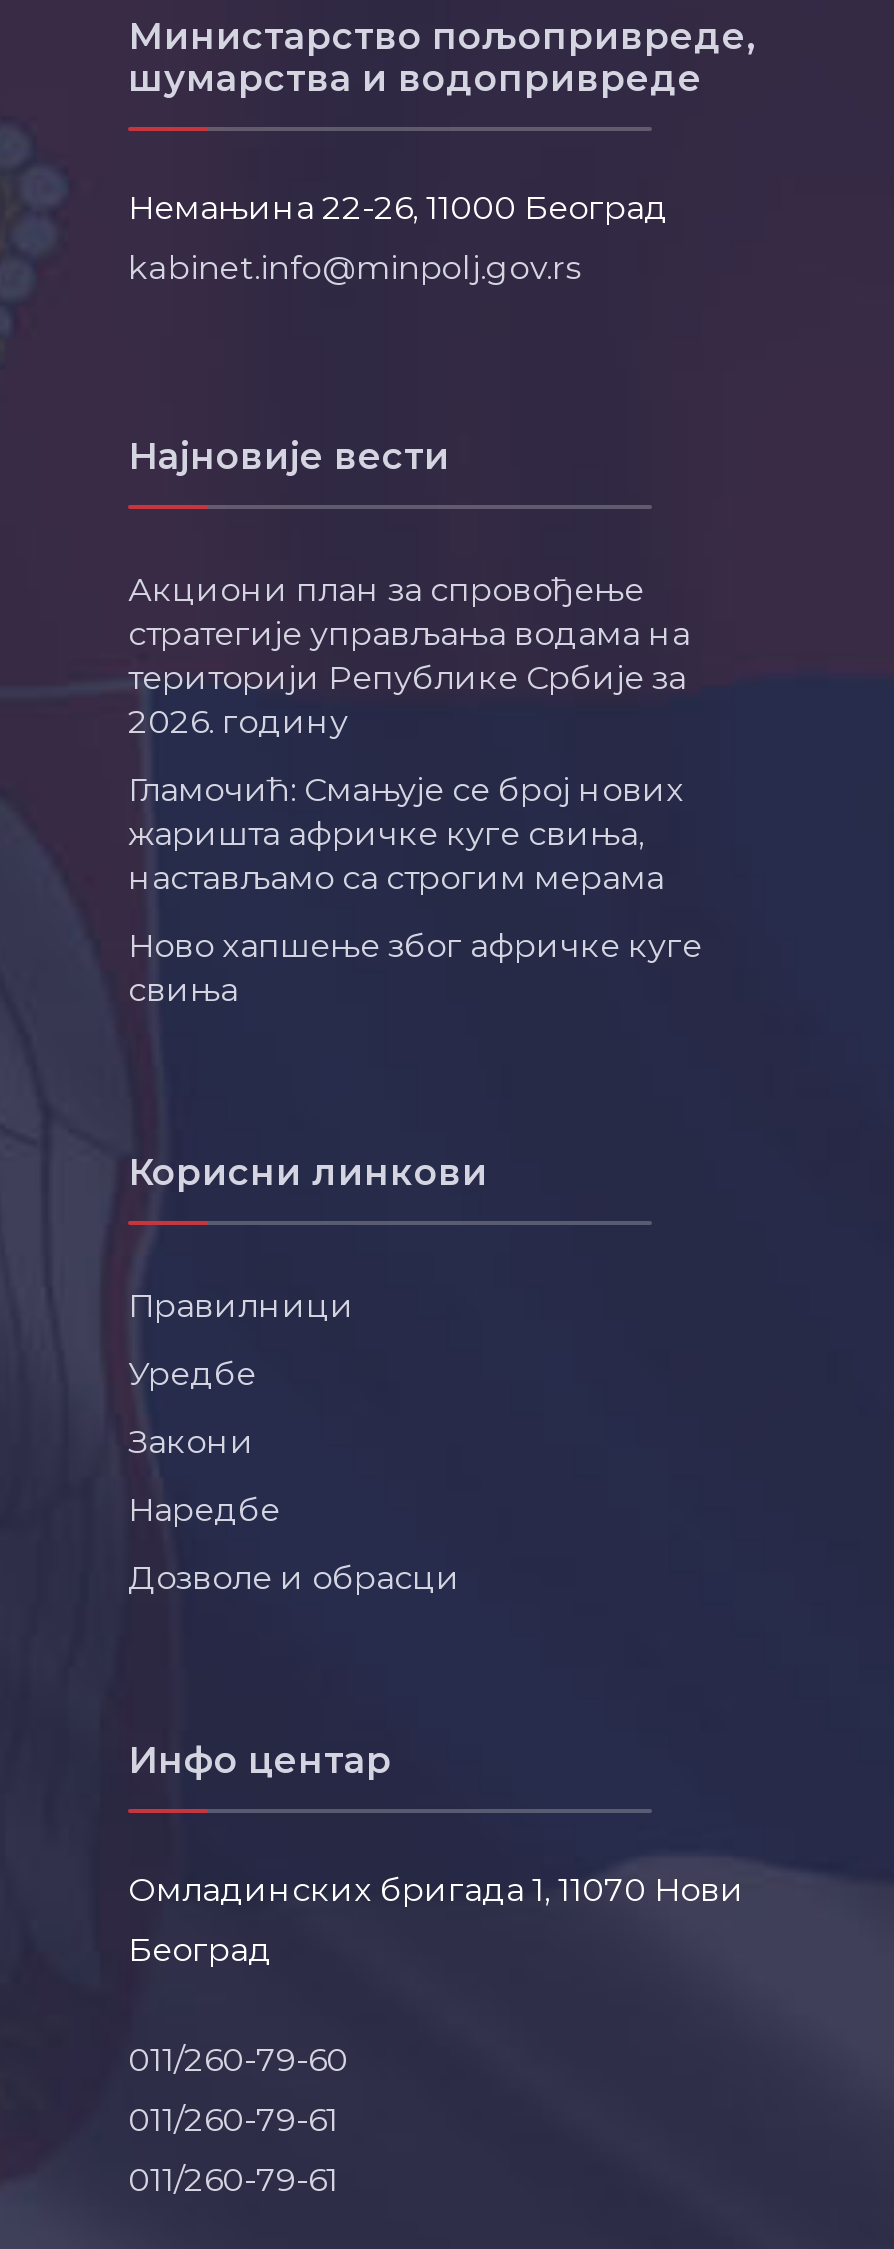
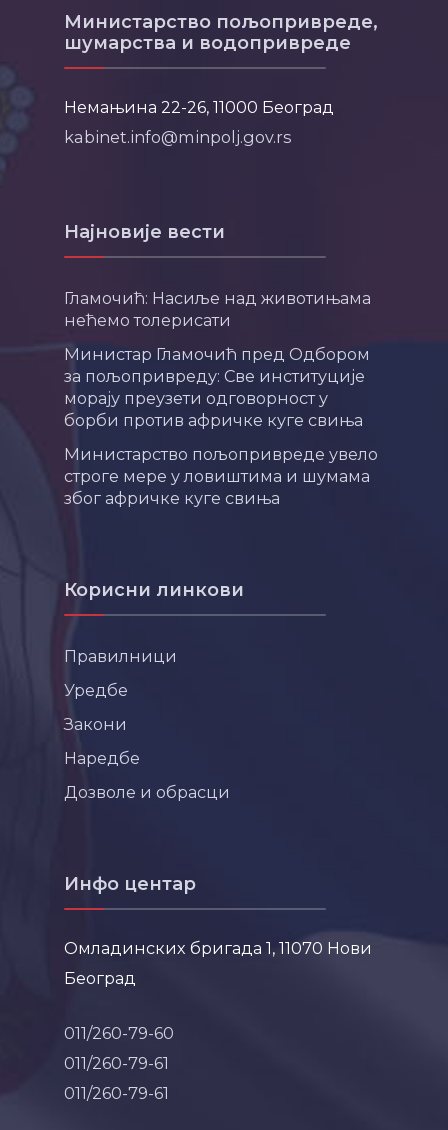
- Акциони план за спровођење
- стратегије управљања водама на
- територији Републике Србије за
- 2026. годину
+ Гламочић: Насиље над животињама
+ нећемо толерисати

- Гламочић: Смањује се број нових
- жаришта афричке куге свиња,
- настављамо са строгим мерама
+ Министар Гламочић пред Одбором
+ за пољопривреду: Све институције
+ морају преузети одговорност у
+ борби против афричке куге свиња

- Ново хапшење због афричке куге
- свиња
+ Министарство пољопривреде увело
+ строге мере у ловиштима и шумама
+ због афричке куге свиња
